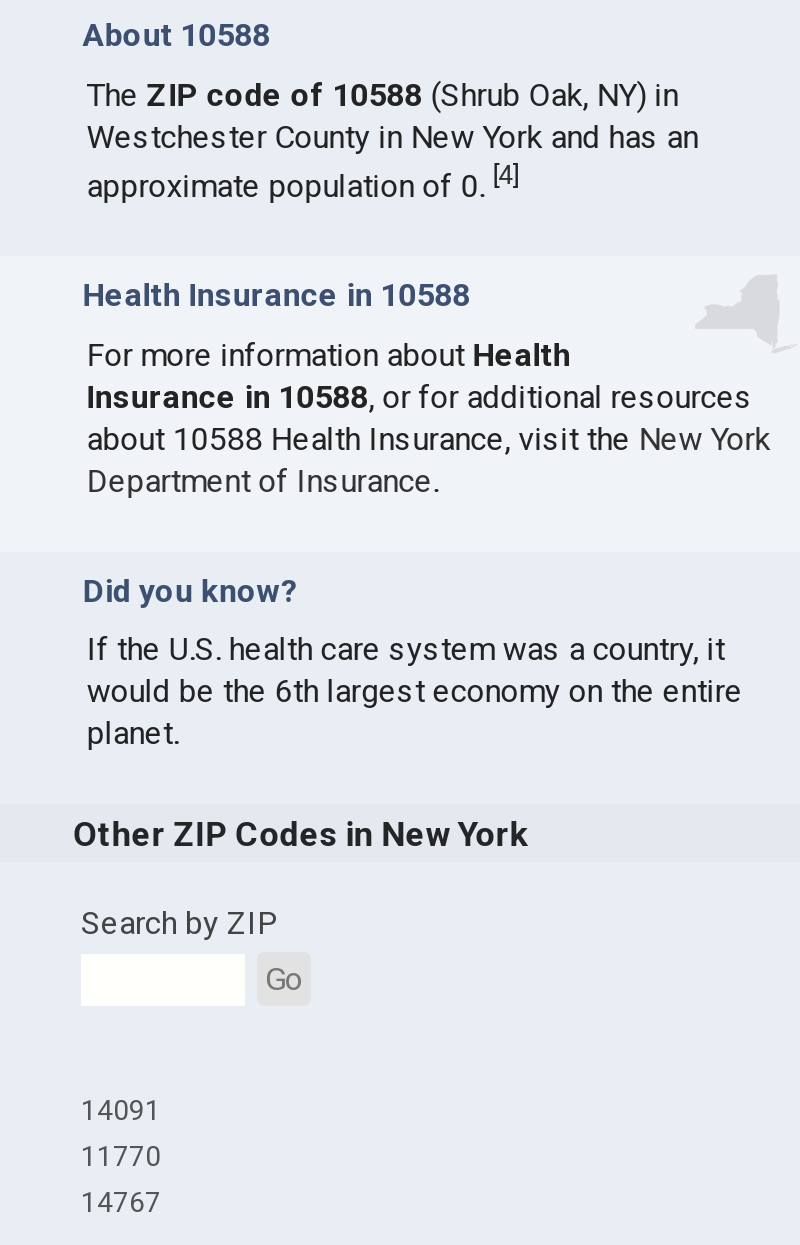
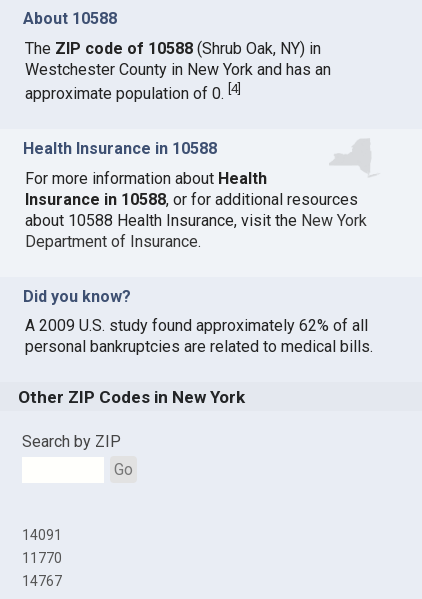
- If the U.S. health care system was a country, it
- would be the 6th largest economy on the entire
- planet.
+ A 2009 U.S. study found approximately 62% of all
+ personal bankruptcies are related to medical bills.
